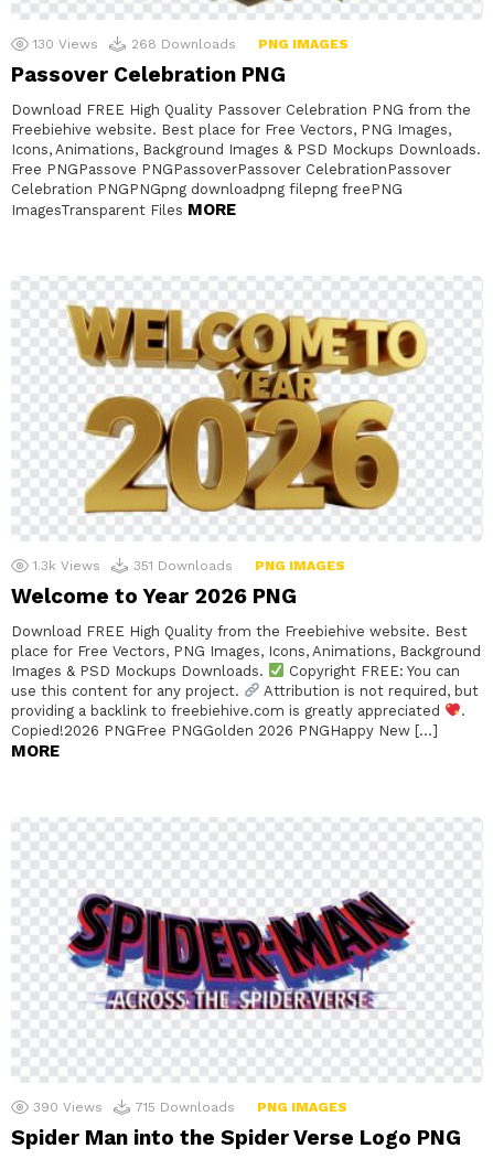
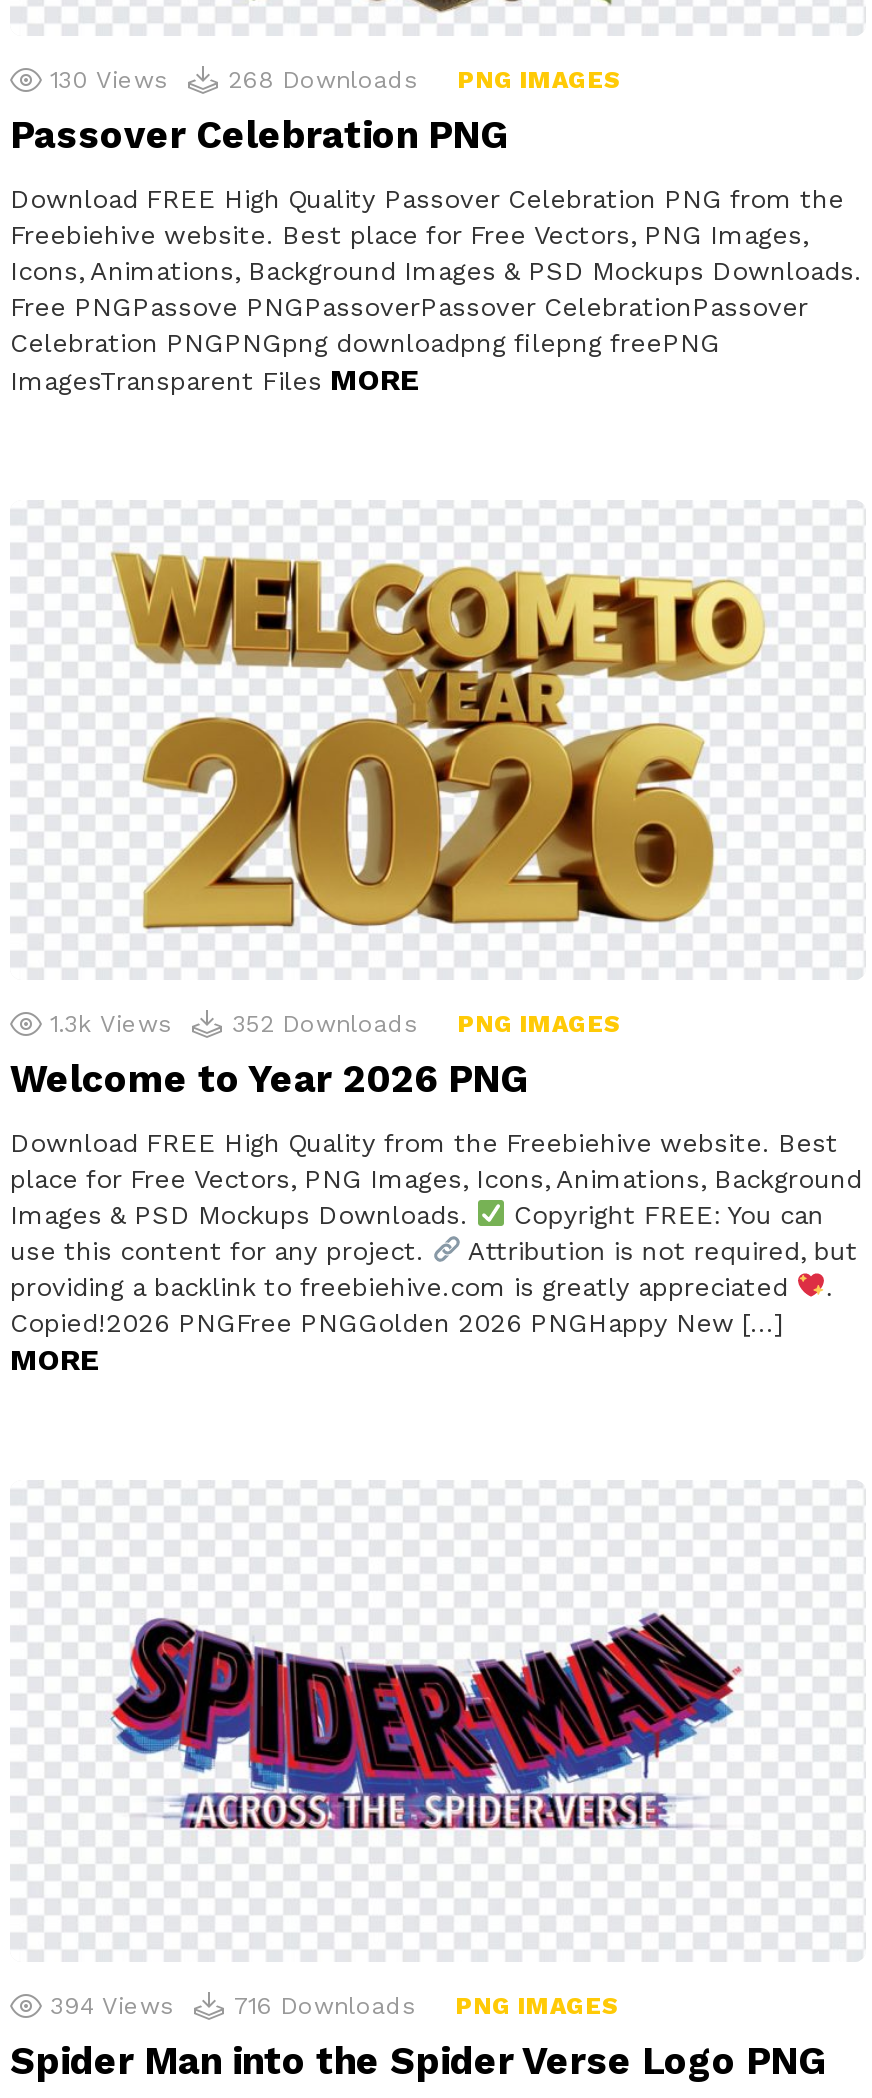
- 351 Downloads PNG IMAGES
+ 352 Downloads PNG IMAGES

- 390 Views
+ 394 Views

- 715 Downloads PNG IMAGES
+ 716 Downloads PNG IMAGES
